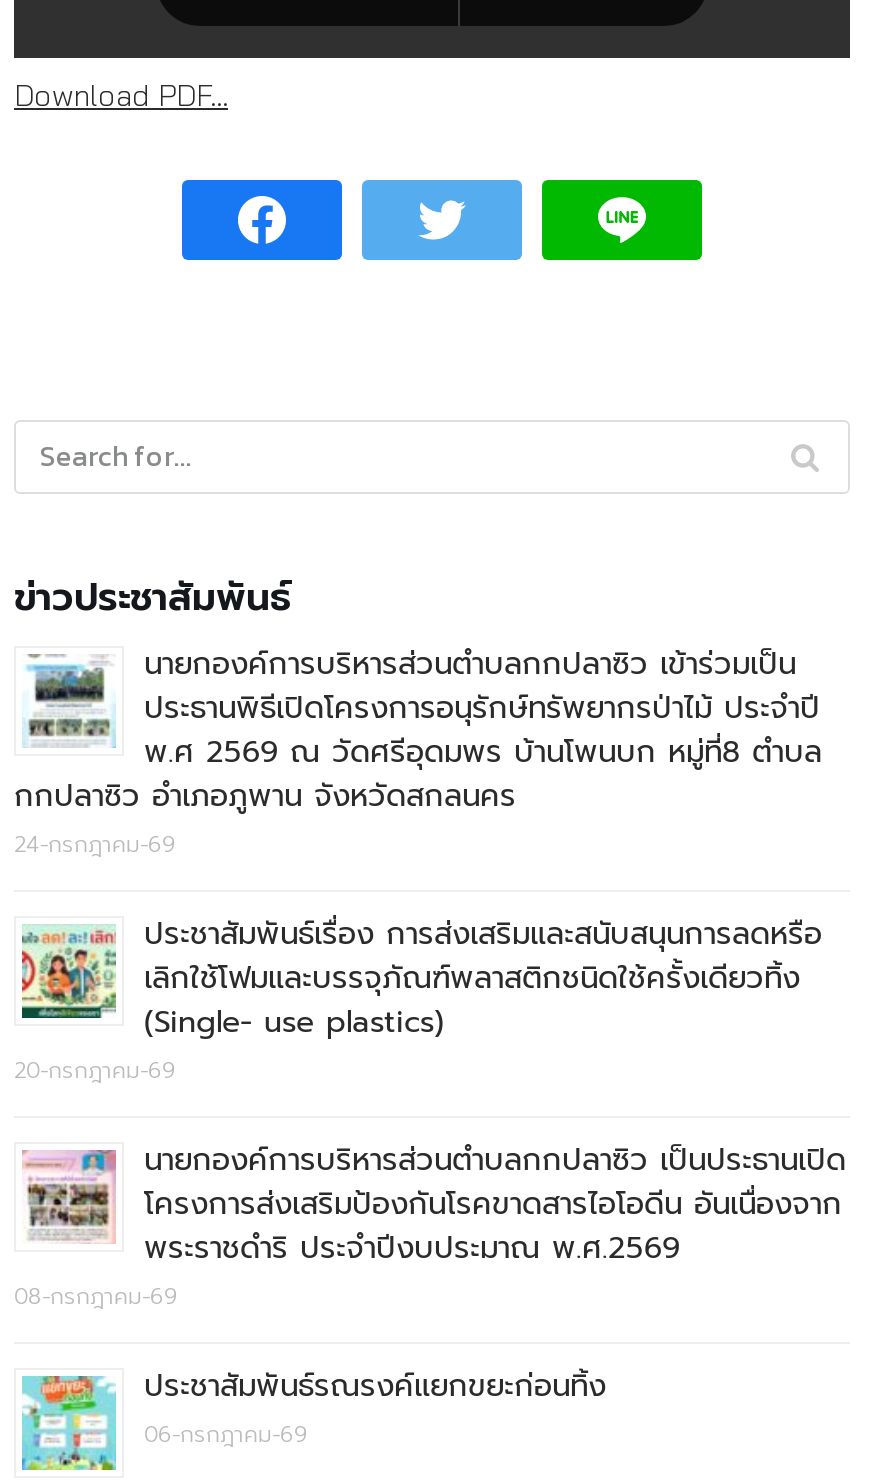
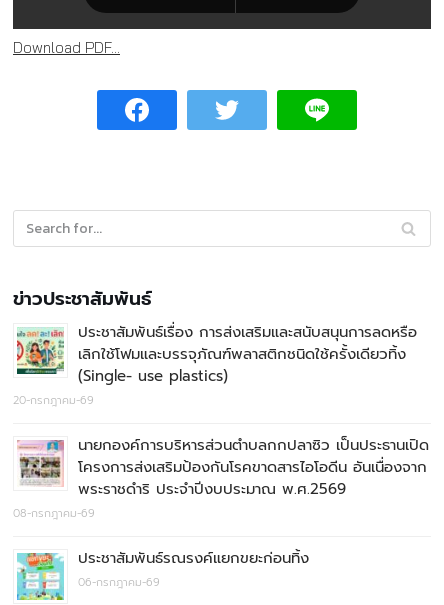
- [image]
- นายกองค์การบริหารส่วนตำบลกกปลาซิว เข้าร่วมเป็น
- ประธานพิธีเปิดโครงการอนุรักษ์ทรัพยากรป่าไม้ ประจำปี
- พ.ศ 2569 ณ วัดศรีอุดมพร บ้านโพนบก หมู่ที่8 ตำบล
- กกปลาซิว อำเภอภูพาน จังหวัดสกลนคร
- 24-กรกฎาคม-69
